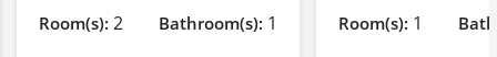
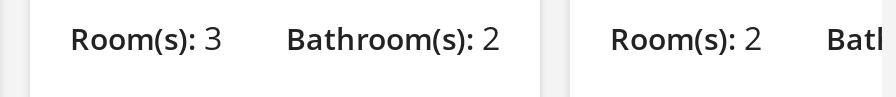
- Room(s): 2
- Bathroom(s): 1
+ Room(s): 3
+ Bathroom(s): 2

- Room(s): 1
+ Room(s): 2
